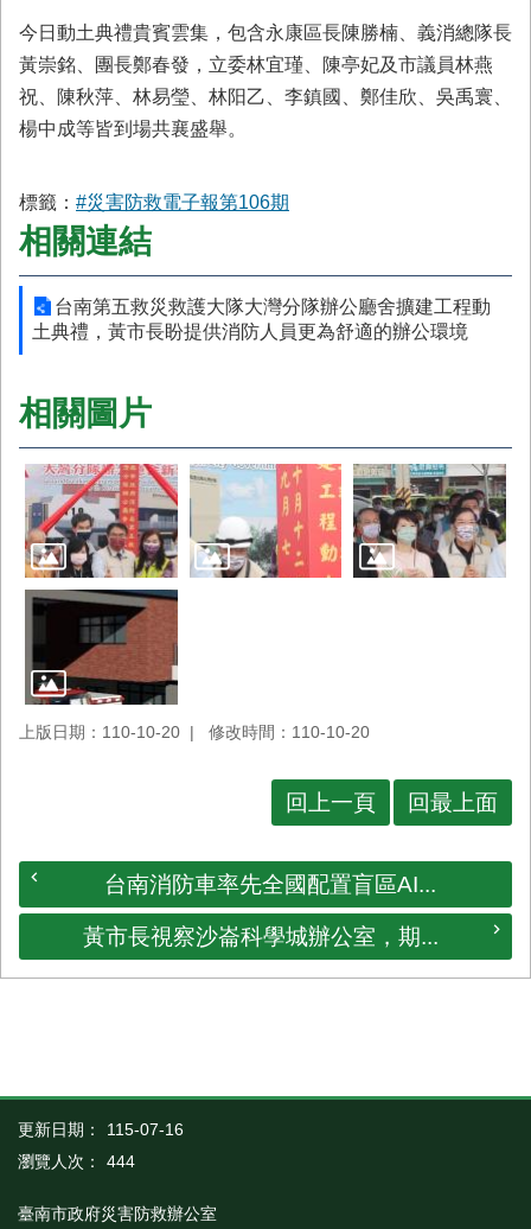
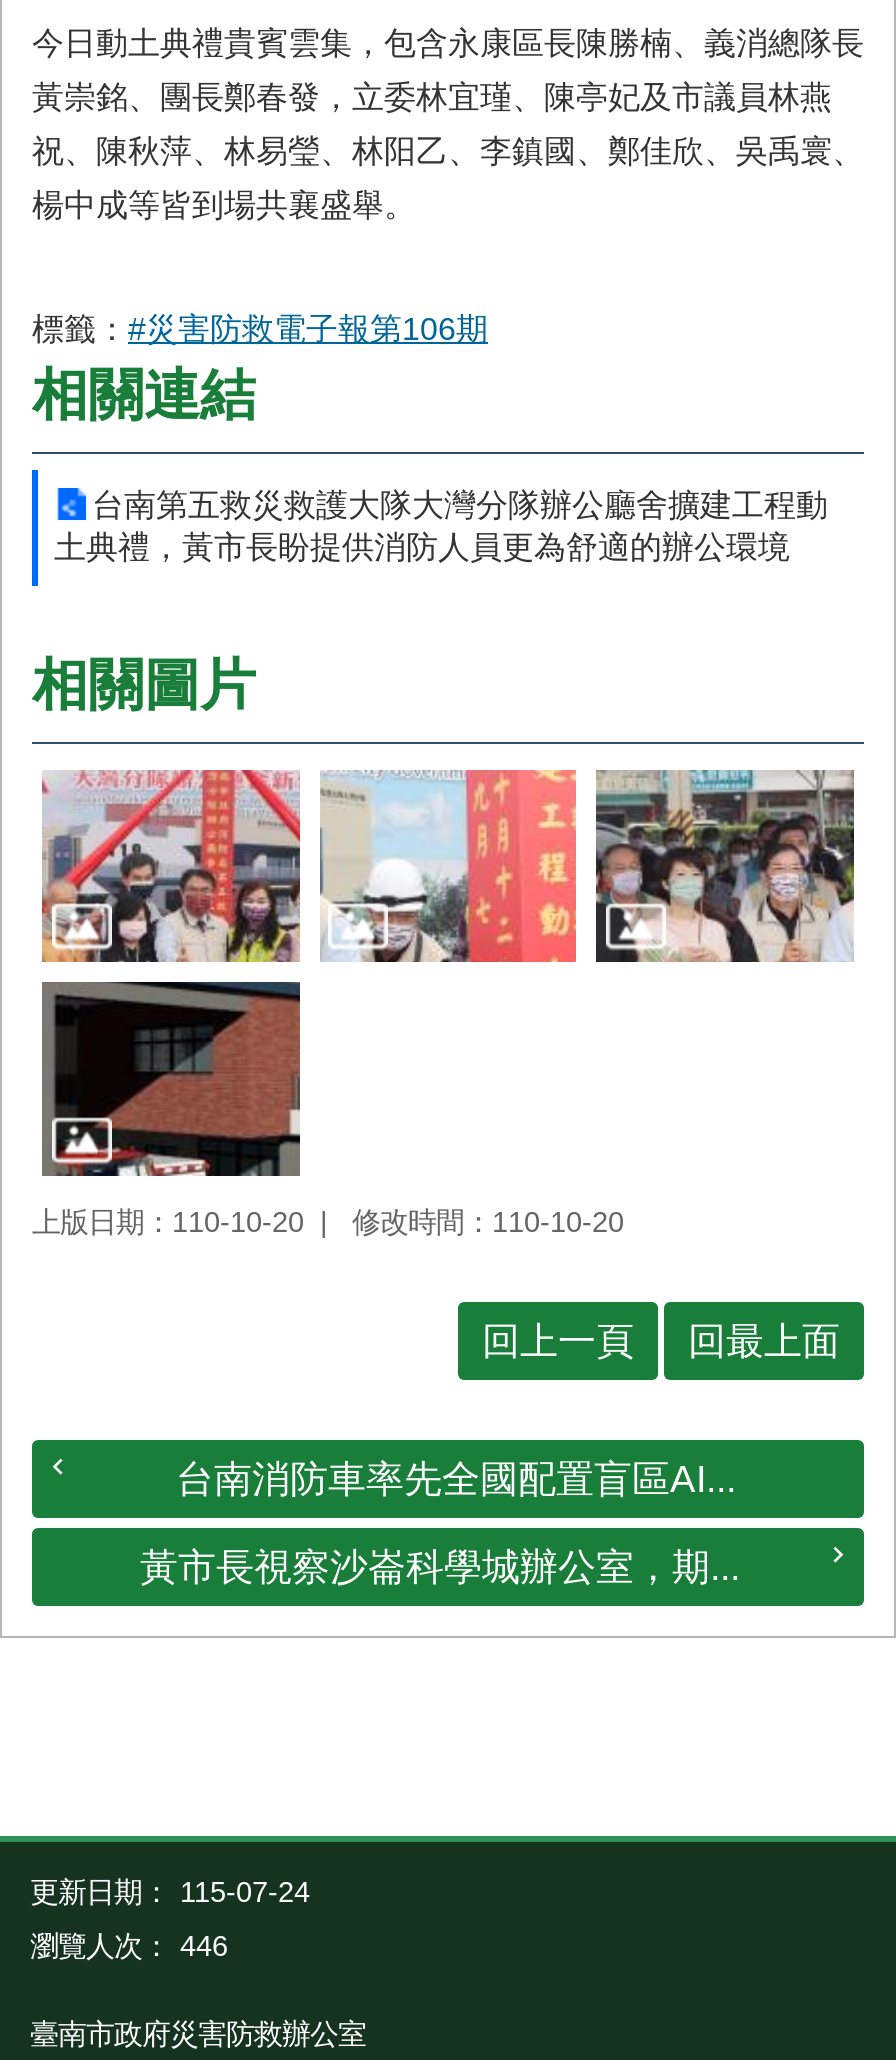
- 更新日期： 115-07-16
+ 更新日期： 115-07-24

- 瀏覽人次： 444
+ 瀏覽人次： 446
